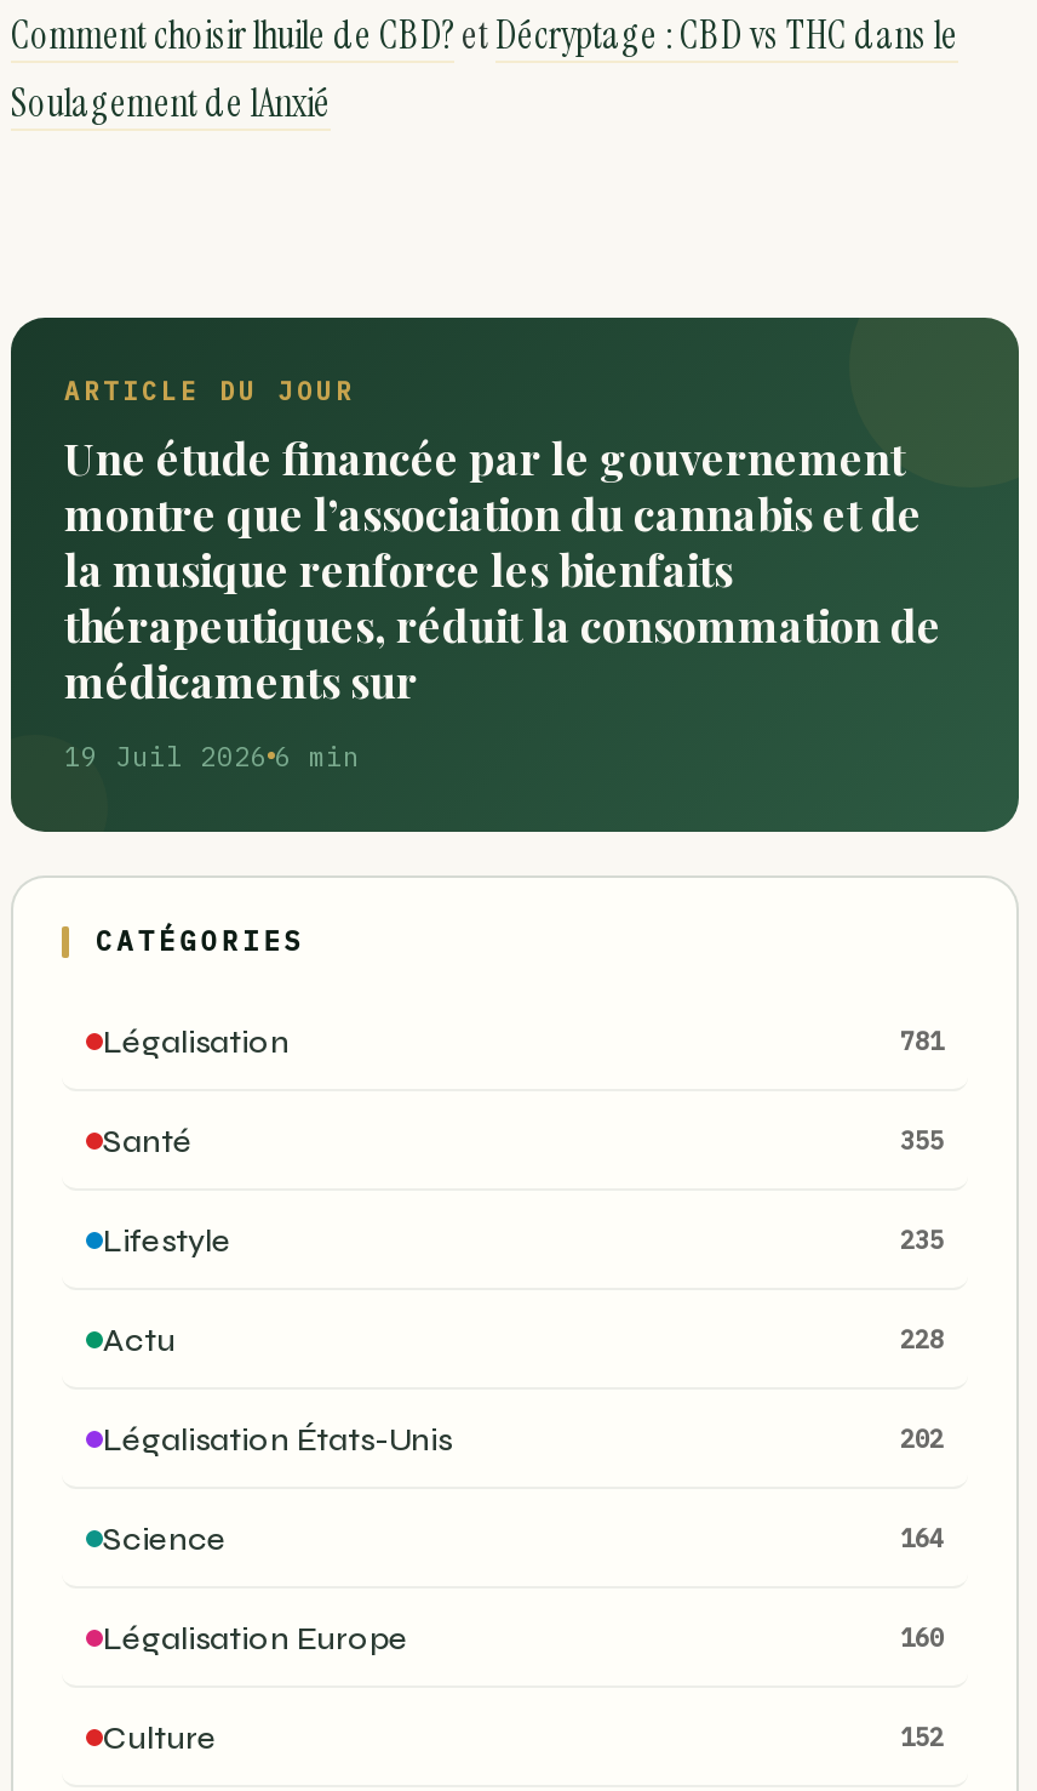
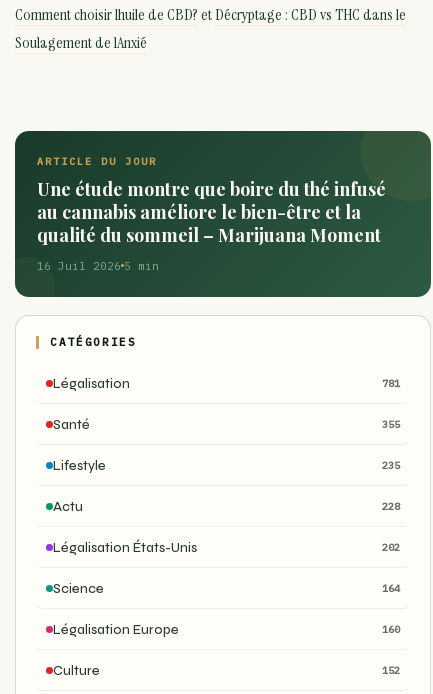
- Une étude financée par le gouvernement
- montre que l’association du cannabis et de
- la musique renforce les bienfaits
- thérapeutiques, réduit la consommation de
- médicaments sur
+ Une étude montre que boire du thé infusé
+ au cannabis améliore le bien-être et la
+ qualité du sommeil – Marijuana Moment

- 19 Juil 2026 6 min
+ 16 Juil 2026 5 min
